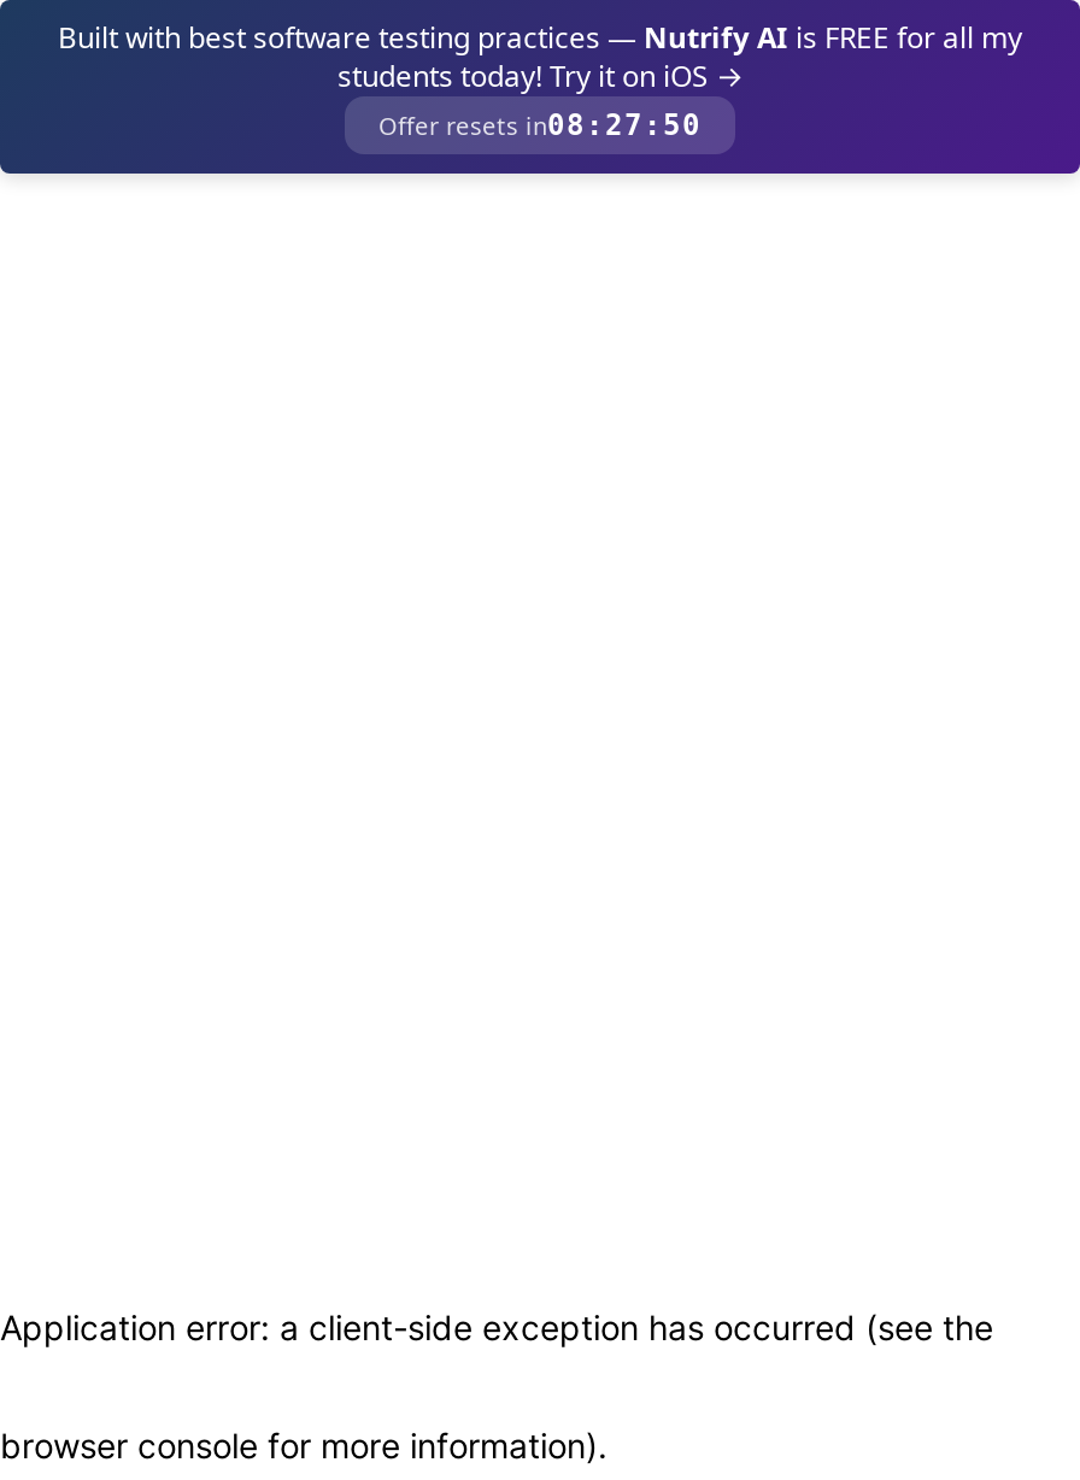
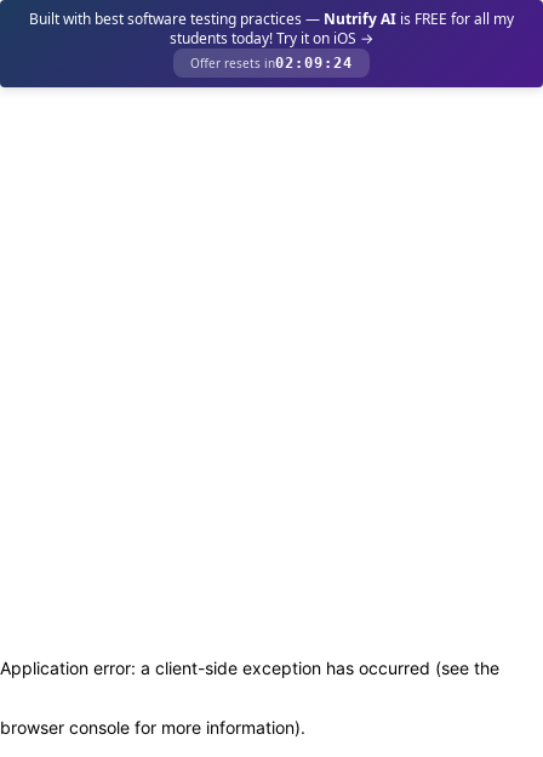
- Offer resets in08: 27: 50
+ Offer resets in02: 09: 24
